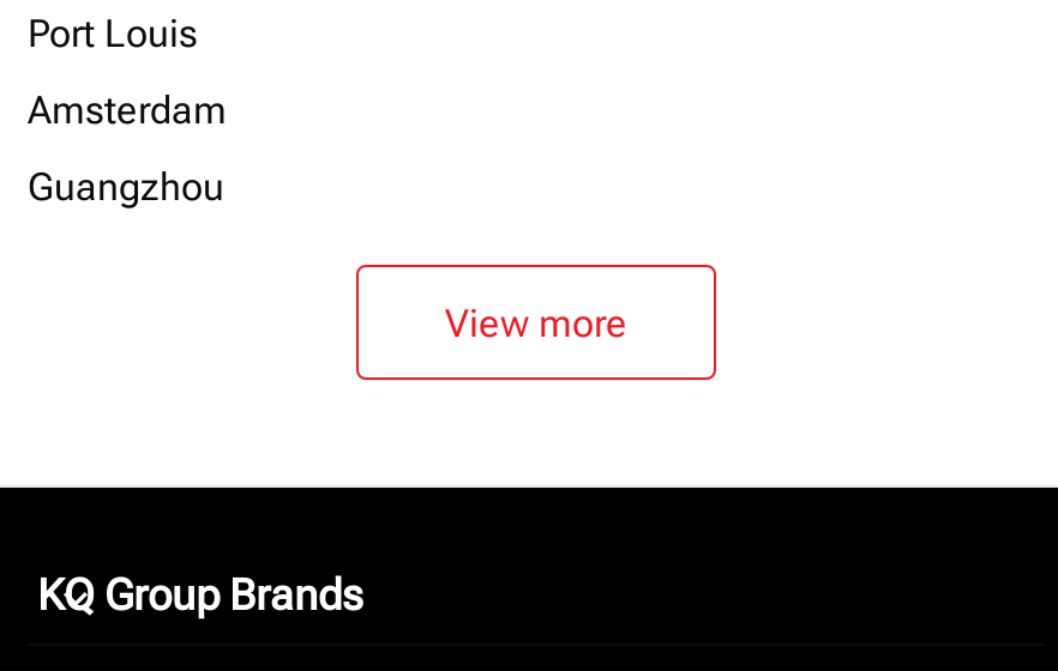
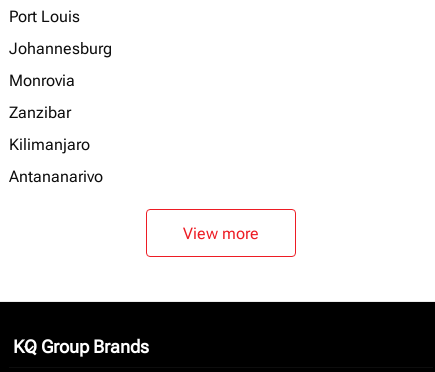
- Amsterdam
- Guangzhou
+ Johannesburg
+ Monrovia
+ Zanzibar
+ Kilimanjaro
+ Antananarivo
